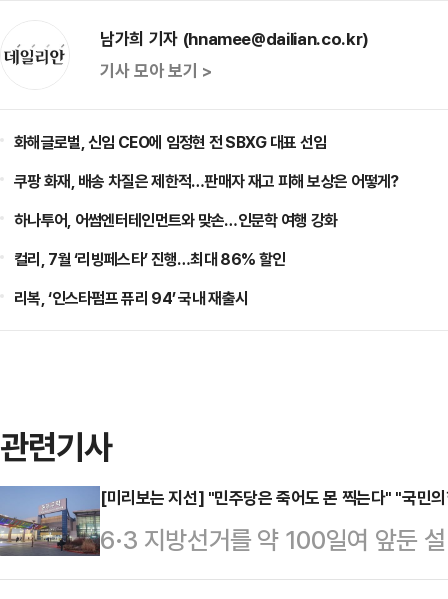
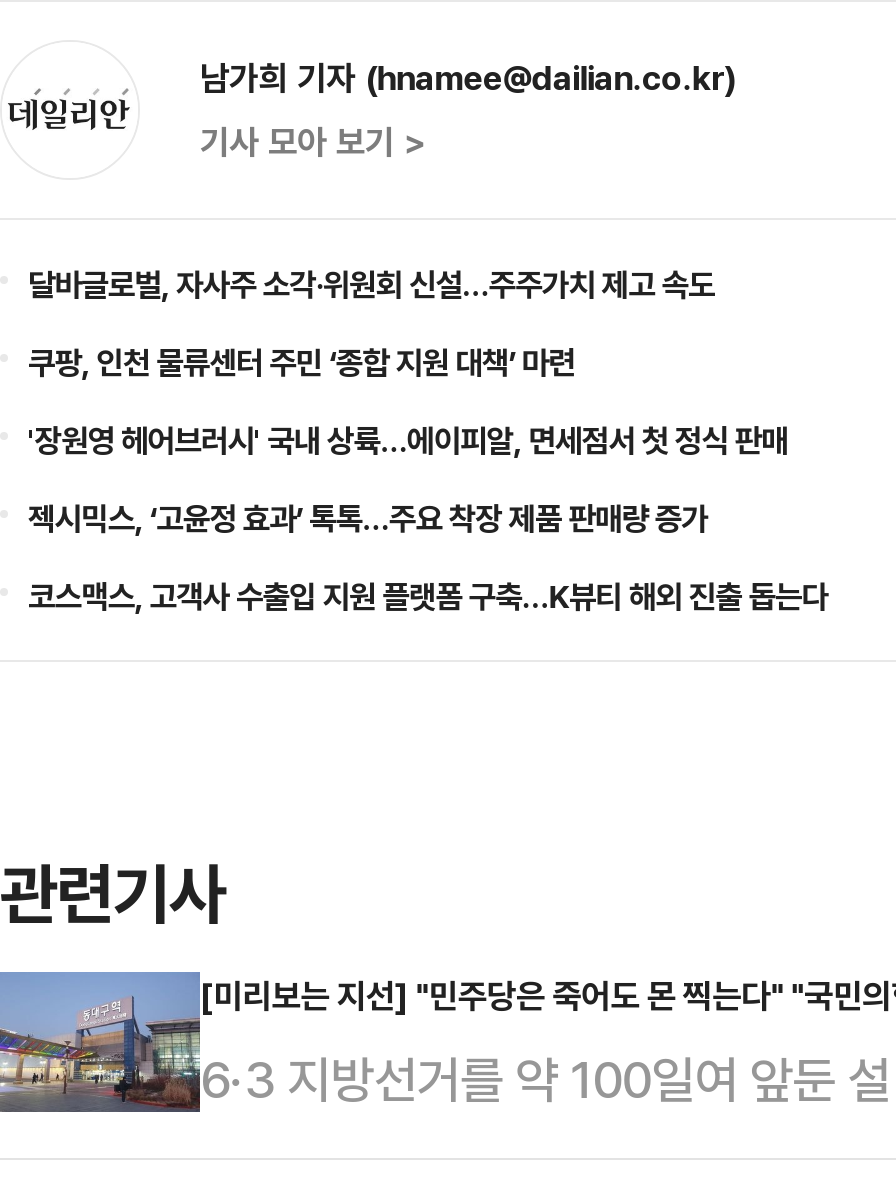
- 화해글로벌, 신임 CEO에 임정현 전 SBXG 대표 선임
+ 달바글로벌, 자사주 소각·위원회 신설…주주가치 제고 속도

- 쿠팡 화재, 배송 차질은 제한적…판매자 재고 피해 보상은 어떻게?
+ 쿠팡, 인천 물류센터 주민 ‘종합 지원 대책’ 마련

- 하나투어, 어썸엔터테인먼트와 맞손…인문학 여행 강화
+ '장원영 헤어브러시' 국내 상륙…에이피알, 면세점서 첫 정식 판매

- 컬리, 7월 ‘리빙페스타’ 진행…최대 86% 할인
+ 젝시믹스, ‘고윤정 효과’ 톡톡…주요 착장 제품 판매량 증가

- 리복, ‘인스타펌프 퓨리 94’ 국내 재출시
+ 코스맥스, 고객사 수출입 지원 플랫폼 구축…K뷰티 해외 진출 돕는다
